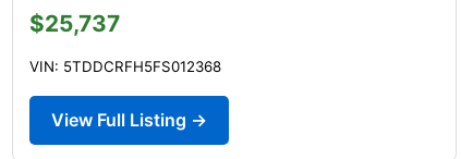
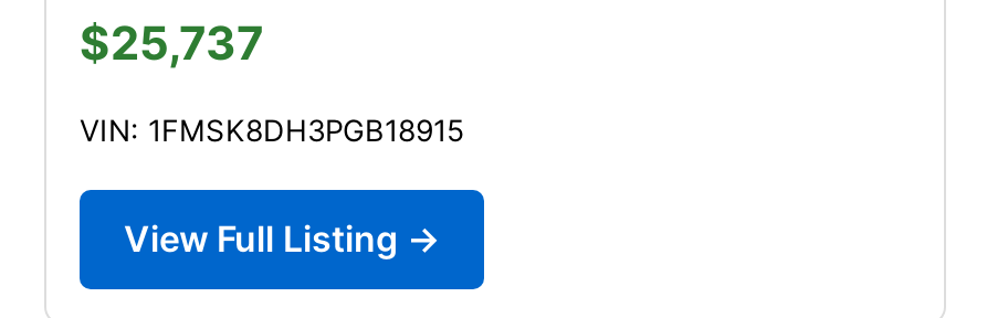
- VIN: 5TDDCRFH5FS012368
+ VIN: 1FMSK8DH3PGB18915
